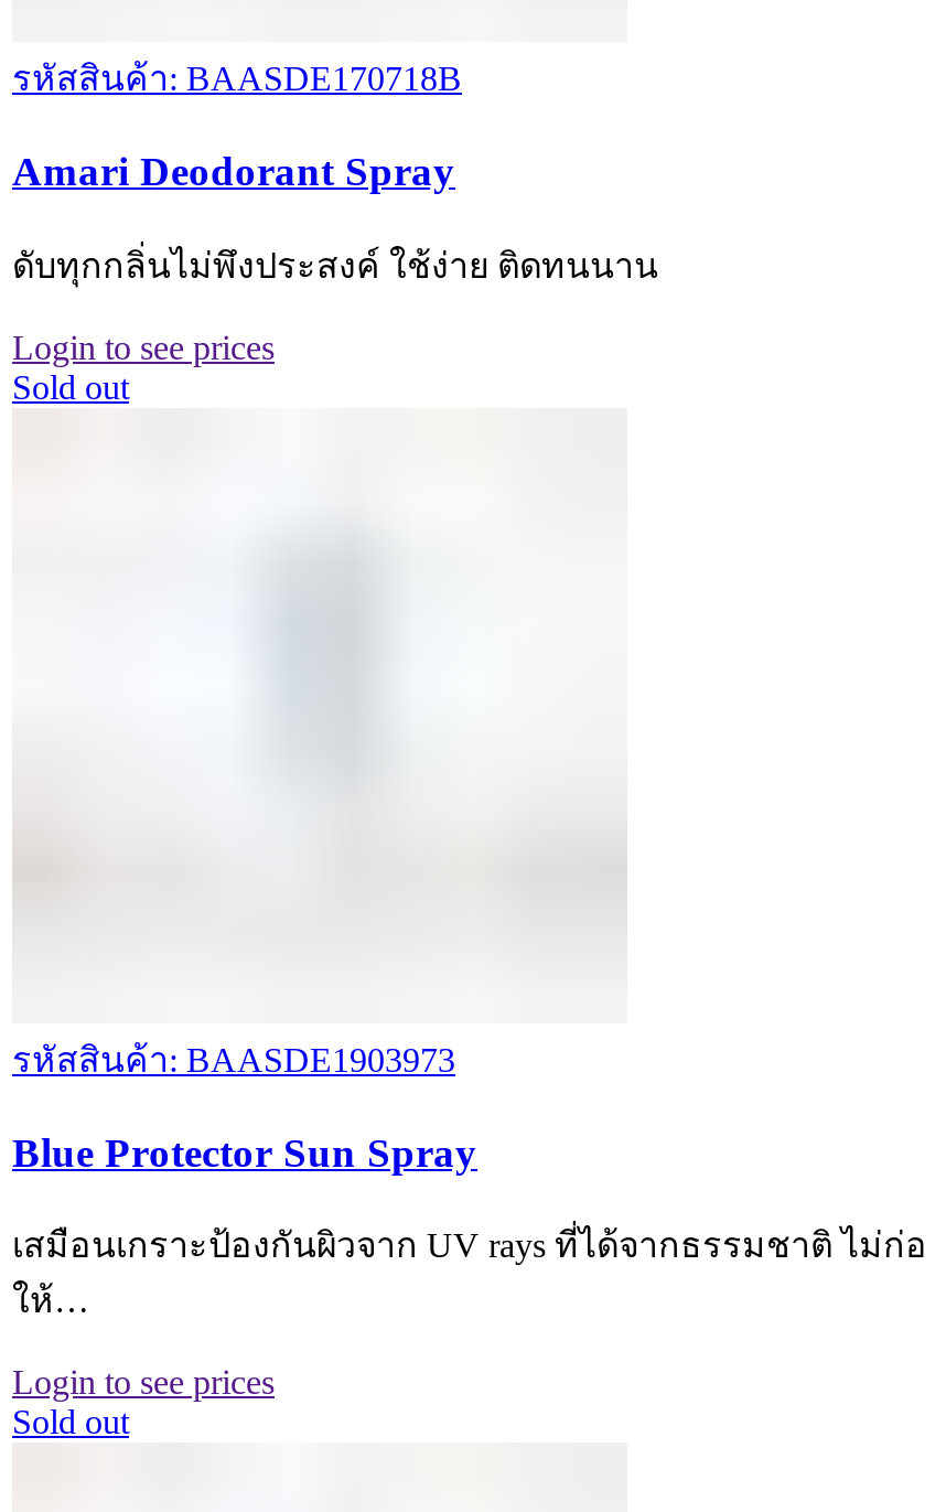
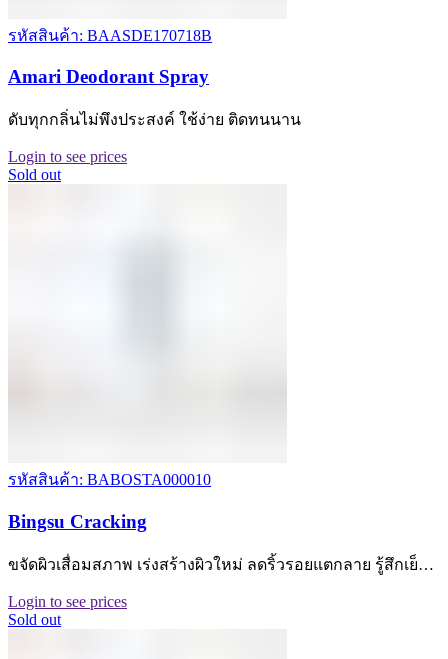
- รหัสสินค้า: BAASDE1903973
- Blue Protector Sun Spray
- เสมือนเกราะป้องกันผิวจาก UV rays ที่ได้จากธรรมชาติ ไม่ก่อ
- ให้…
+ รหัสสินค้า: BABOSTA000010
+ Bingsu Cracking
+ ขจัดผิวเสื่อมสภาพ เร่งสร้างผิวใหม่ ลดริ้วรอยแตกลาย รู้สึกเย็…
